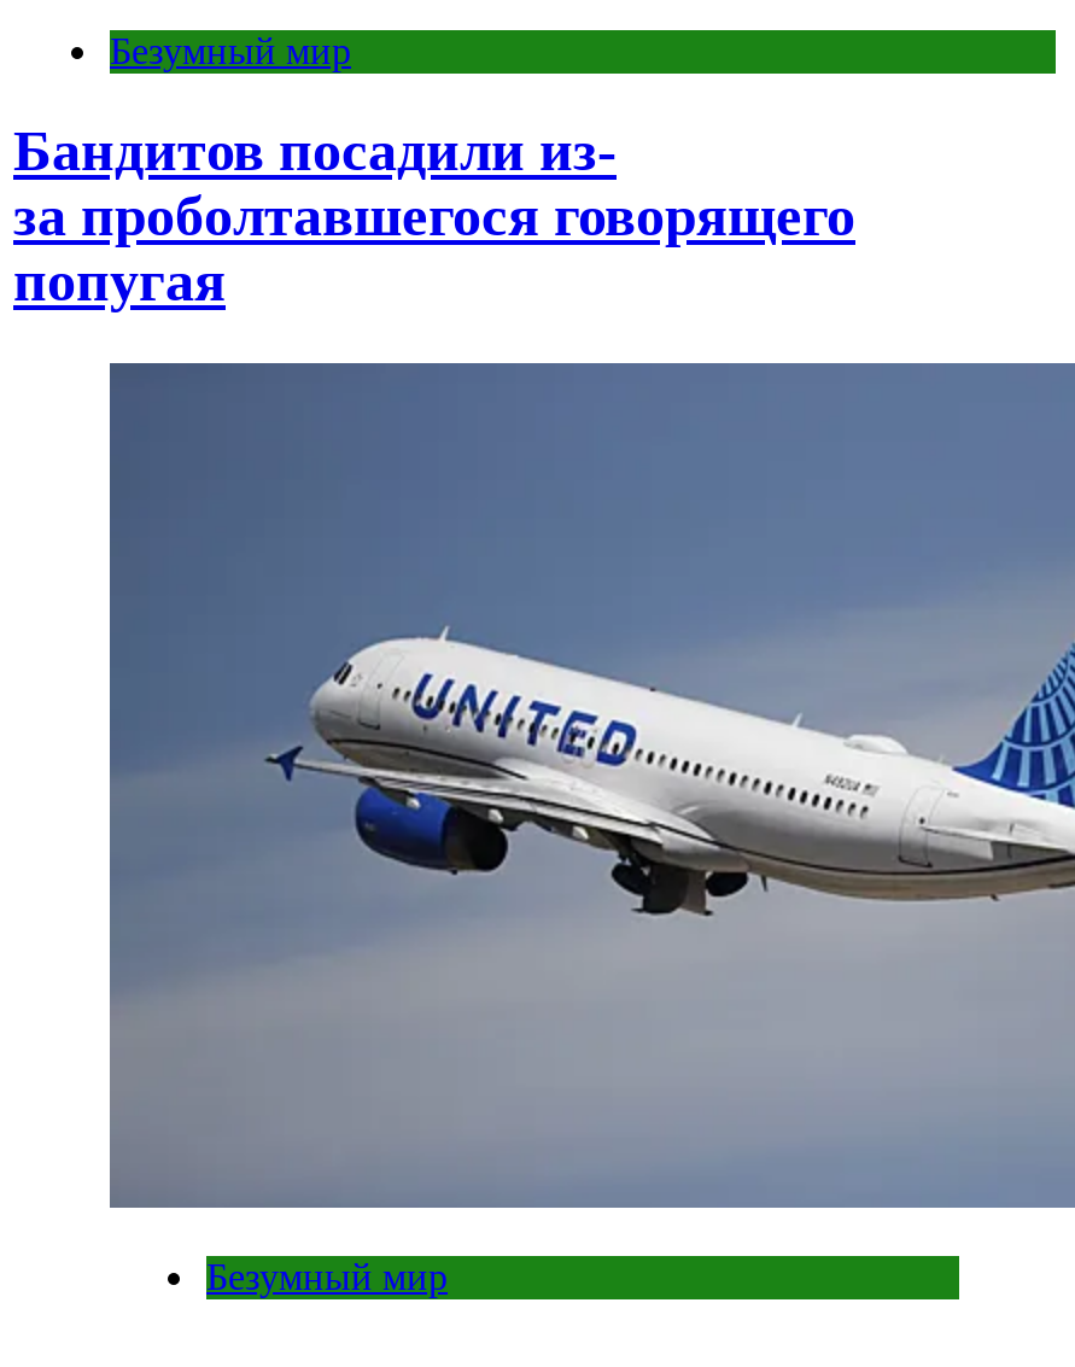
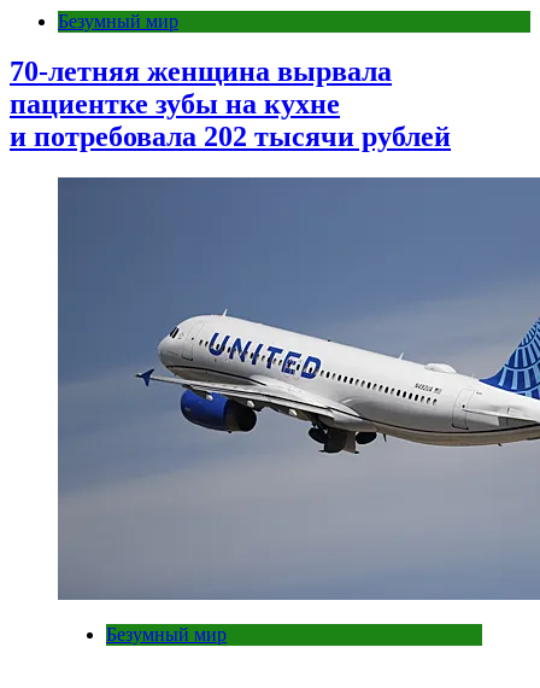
- Бандитов посадили из-
- за проболтавшегося говорящего
- попугая
+ 70-летняя женщина вырвала
+ пациентке зубы на кухне
+ и потребовала 202 тысячи рублей
